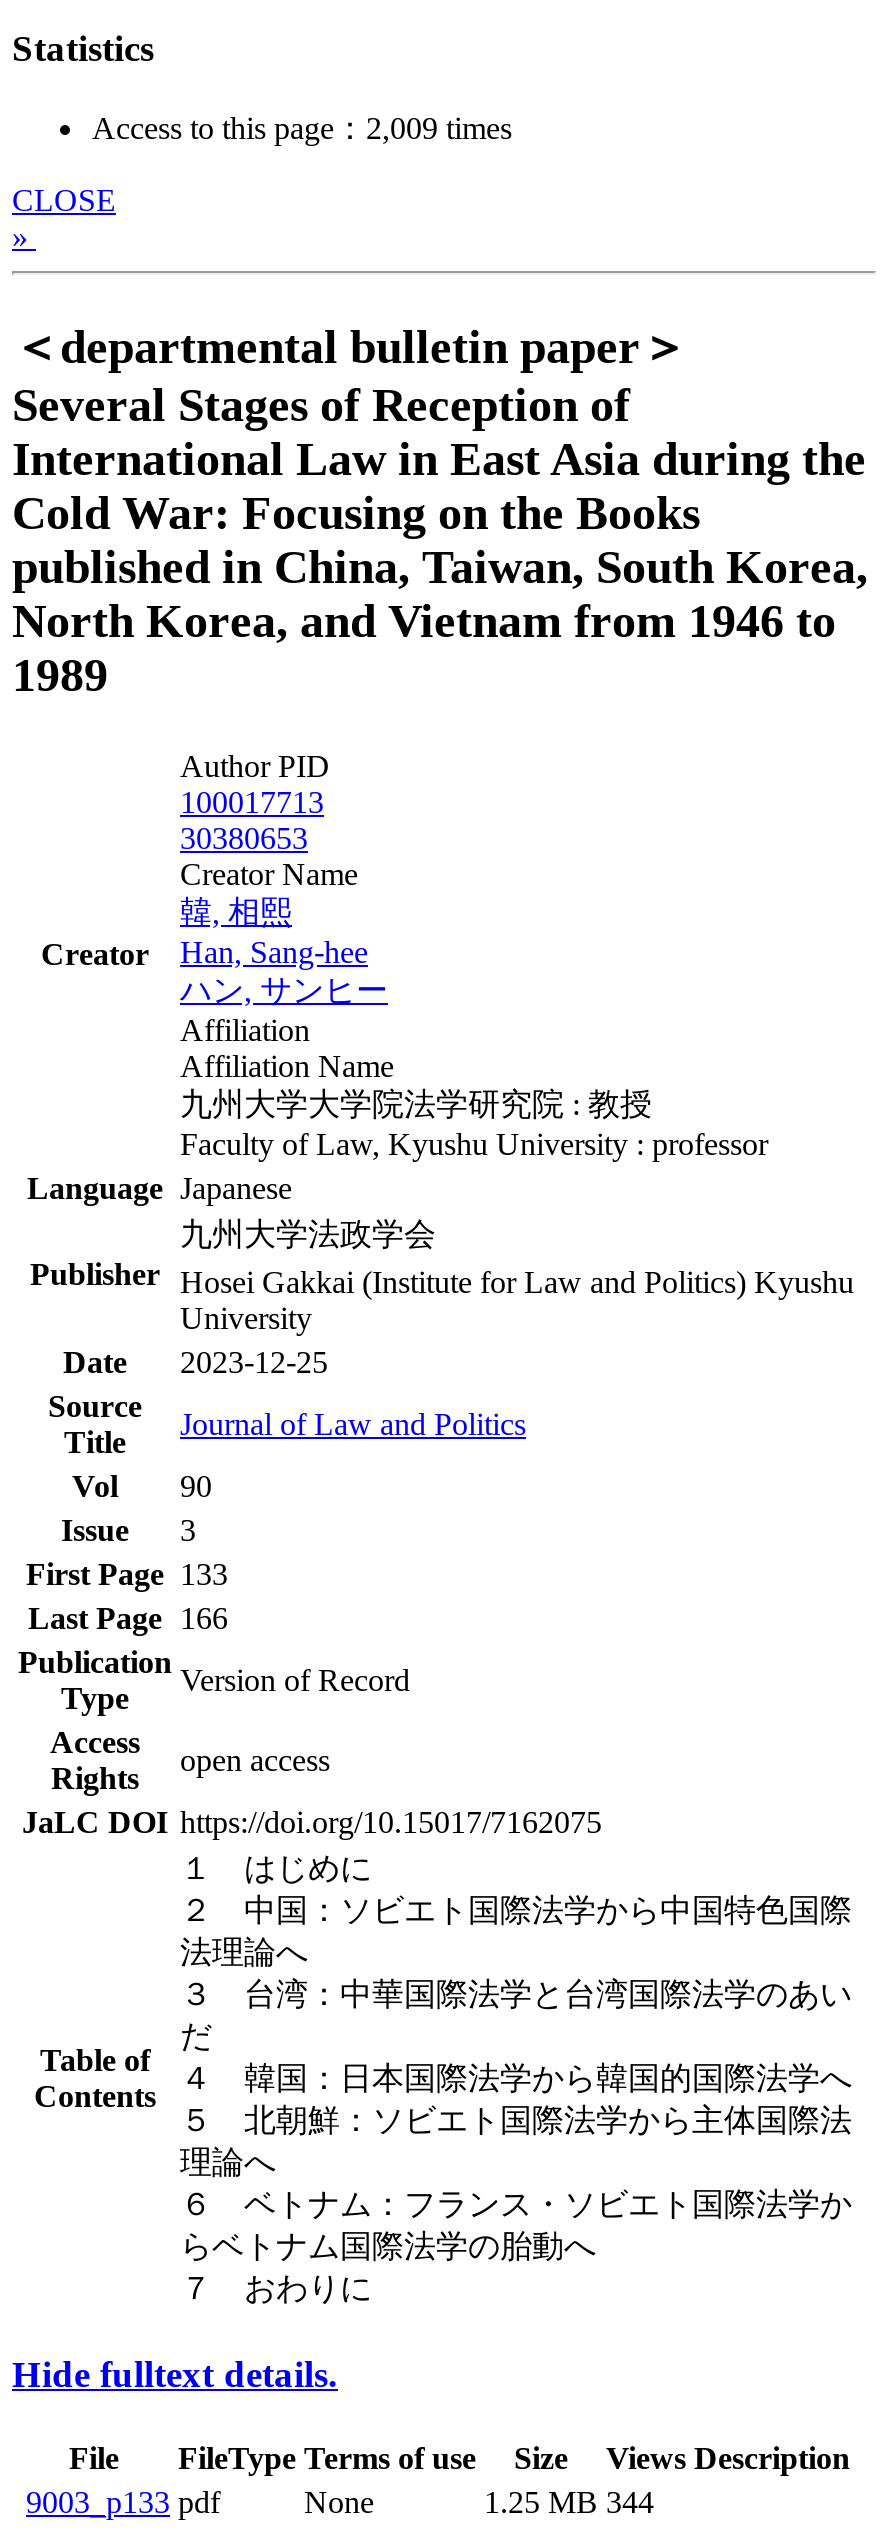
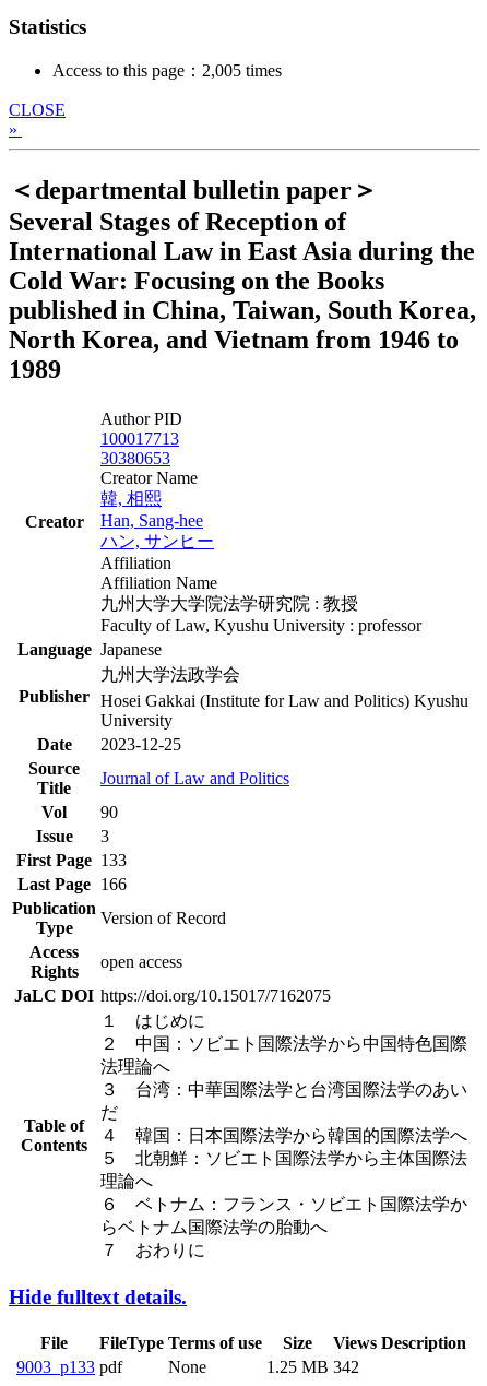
- Access to this page：2,009 times
+ Access to this page：2,005 times

- 1.25 MB 344
+ 1.25 MB 342
